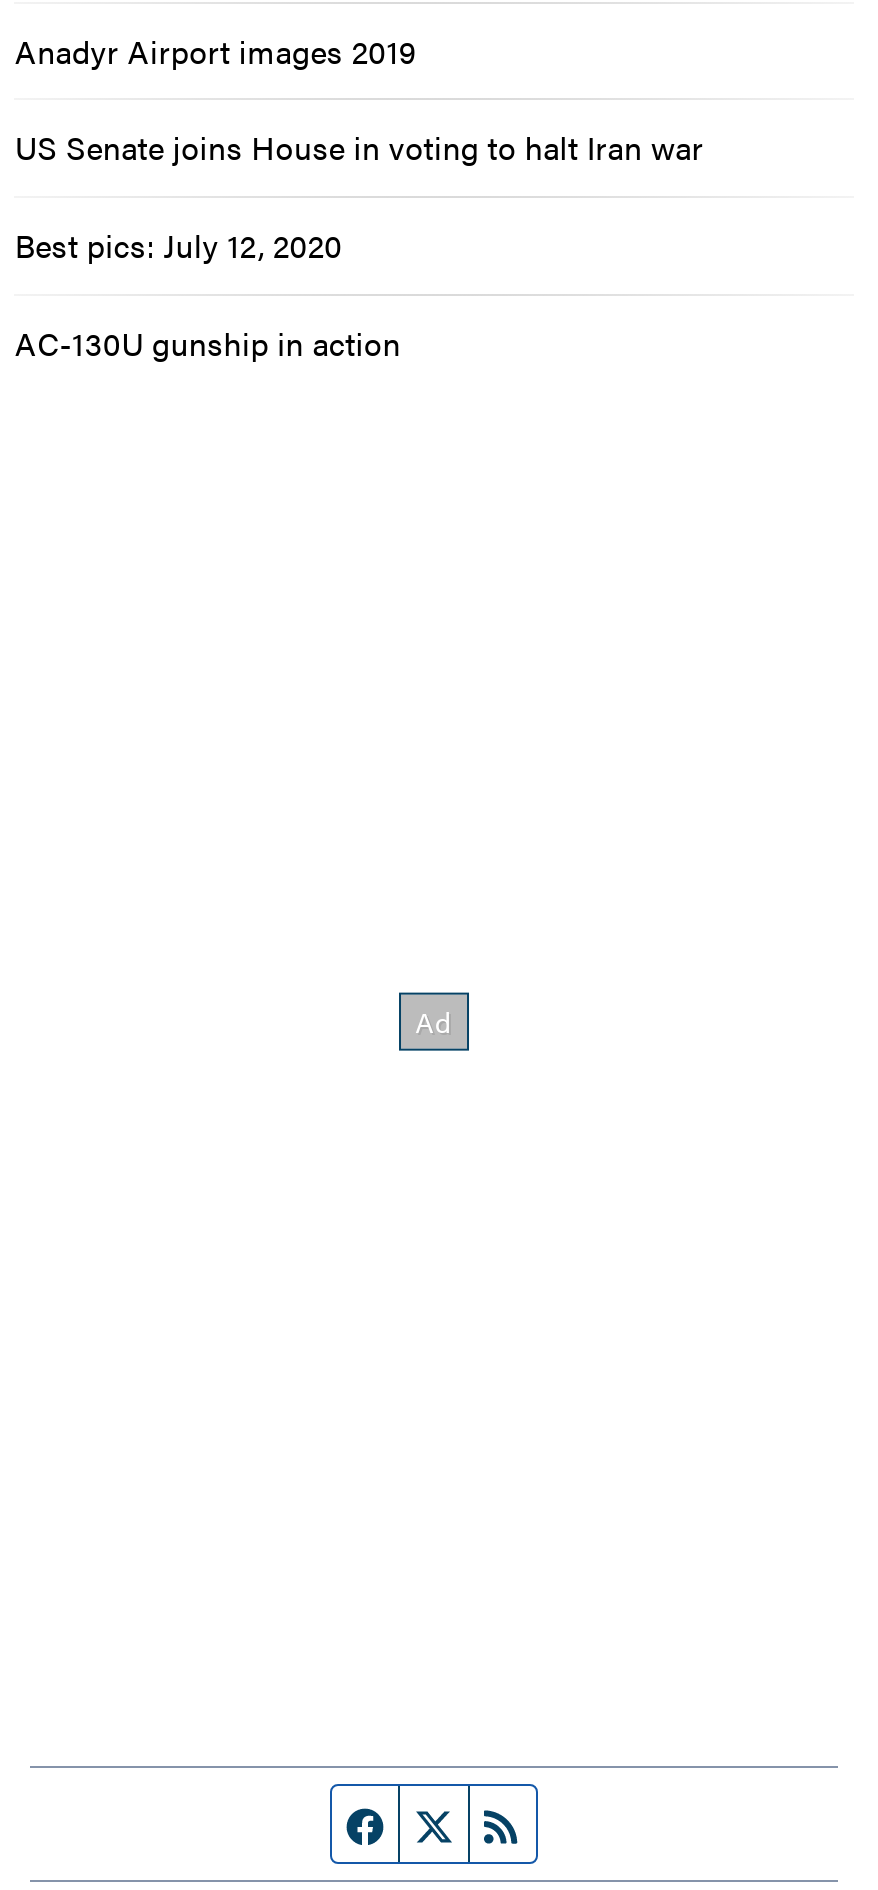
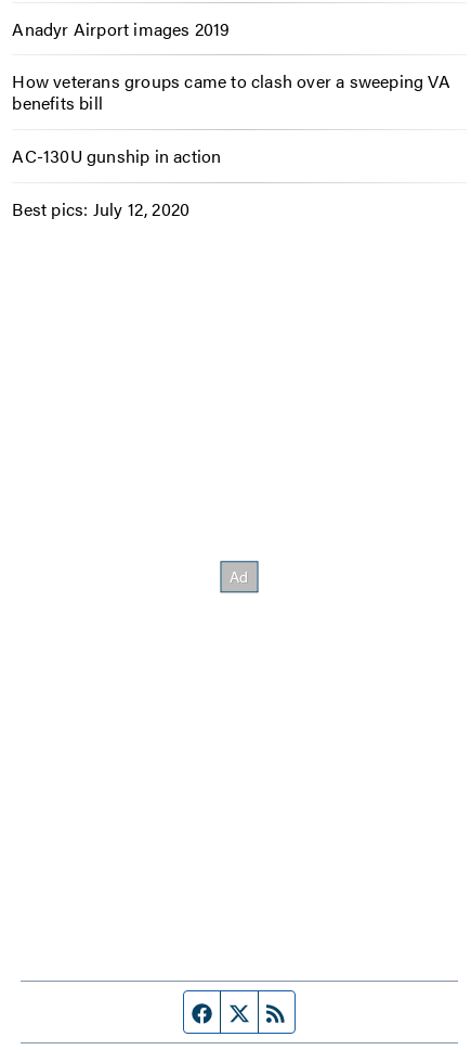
- US Senate joins House in voting to halt Iran war
+ How veterans groups came to clash over a sweeping VA
+ benefits bill

moved down: Best pics: July 12, 2020

moved up: AC-130U gunship in action
